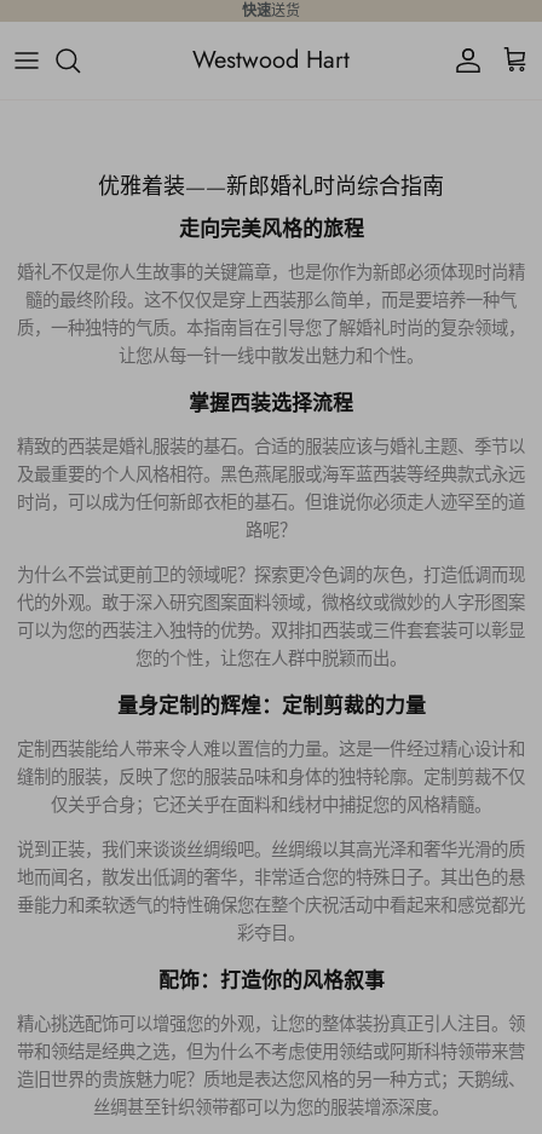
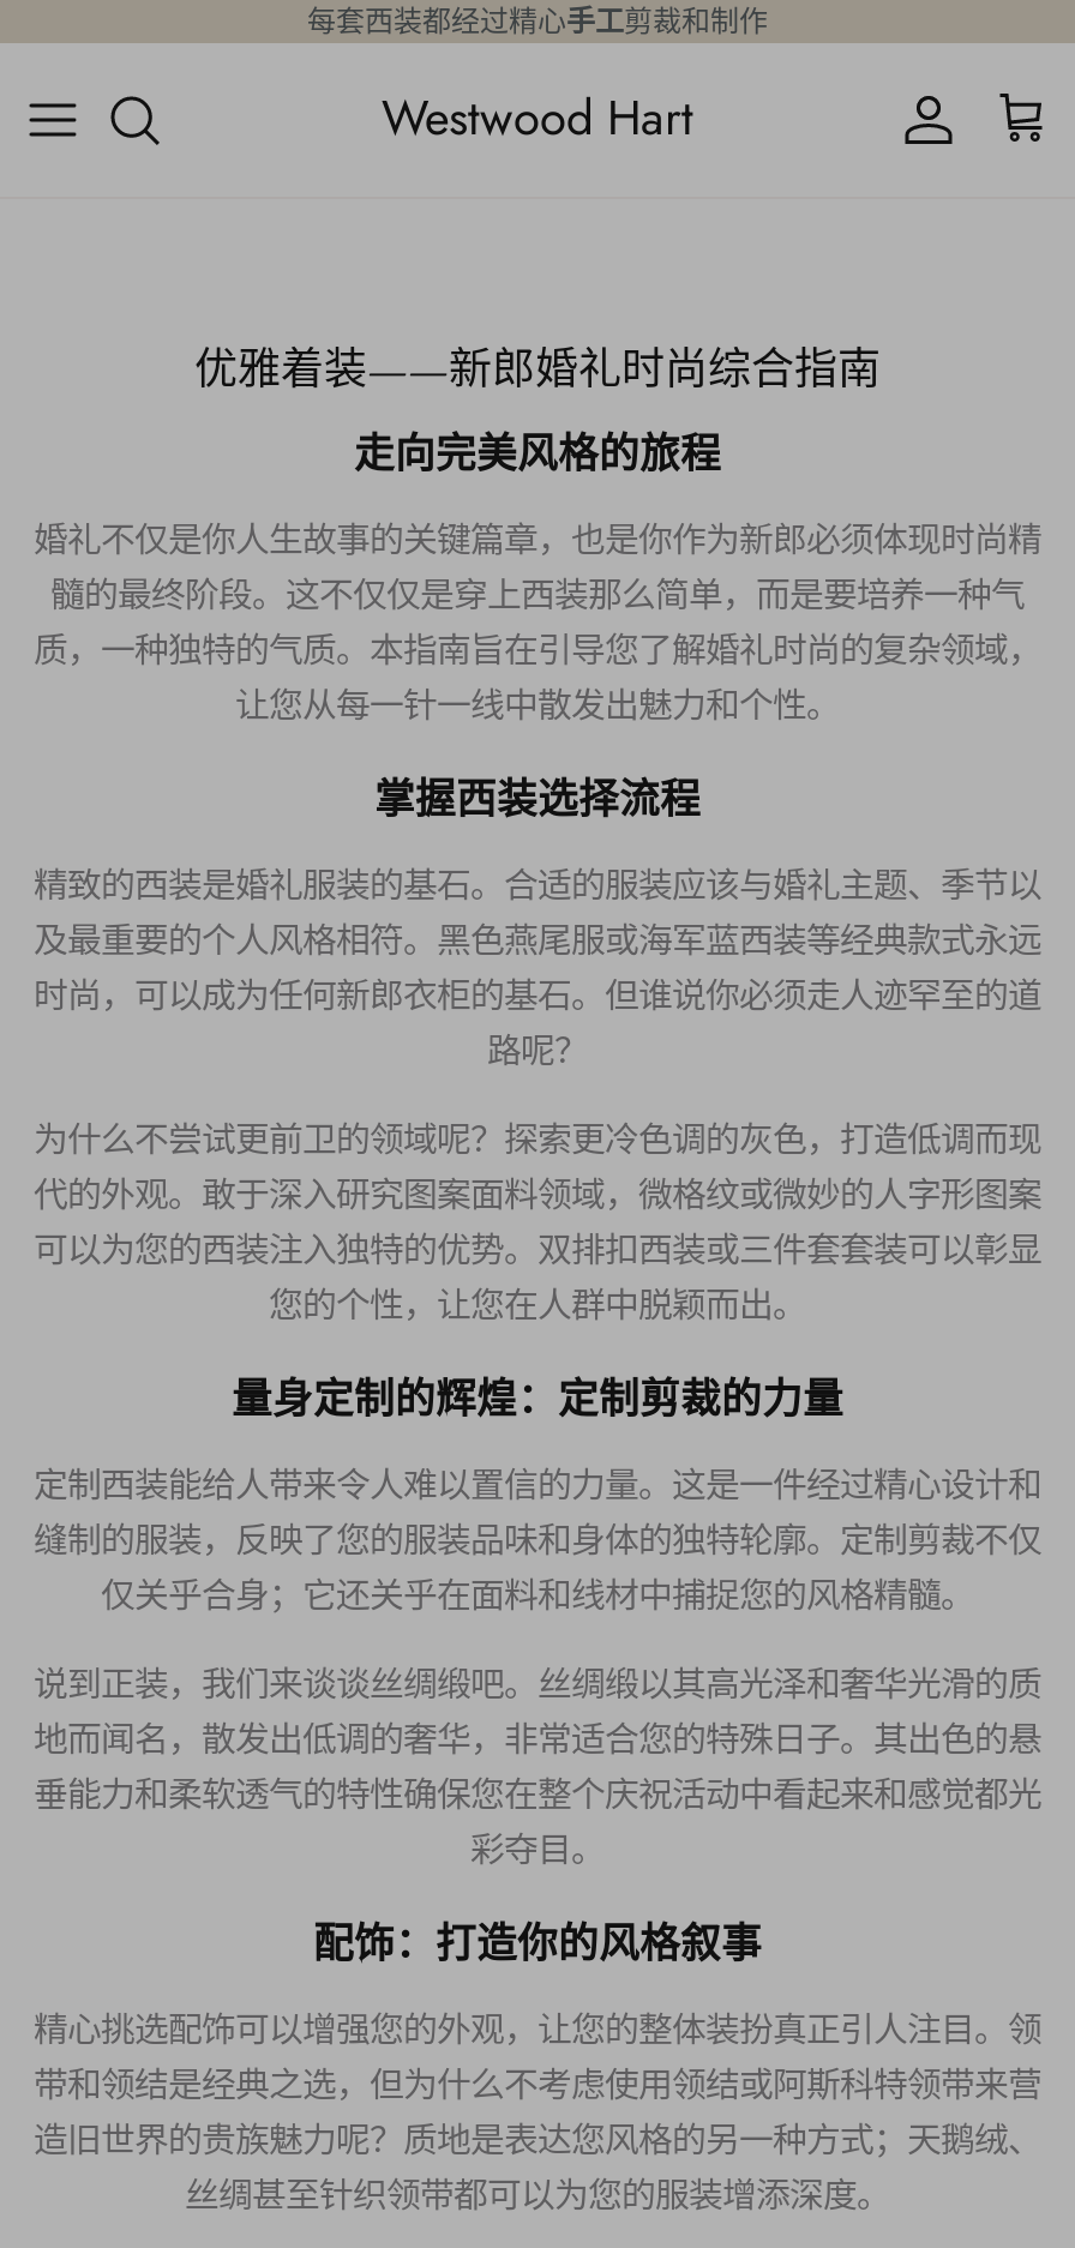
- 快速送货
+ 每套西装都经过精心手工剪裁和制作
